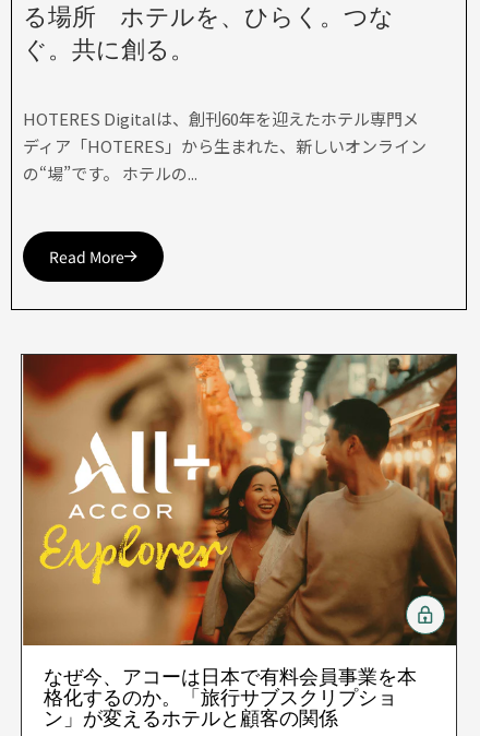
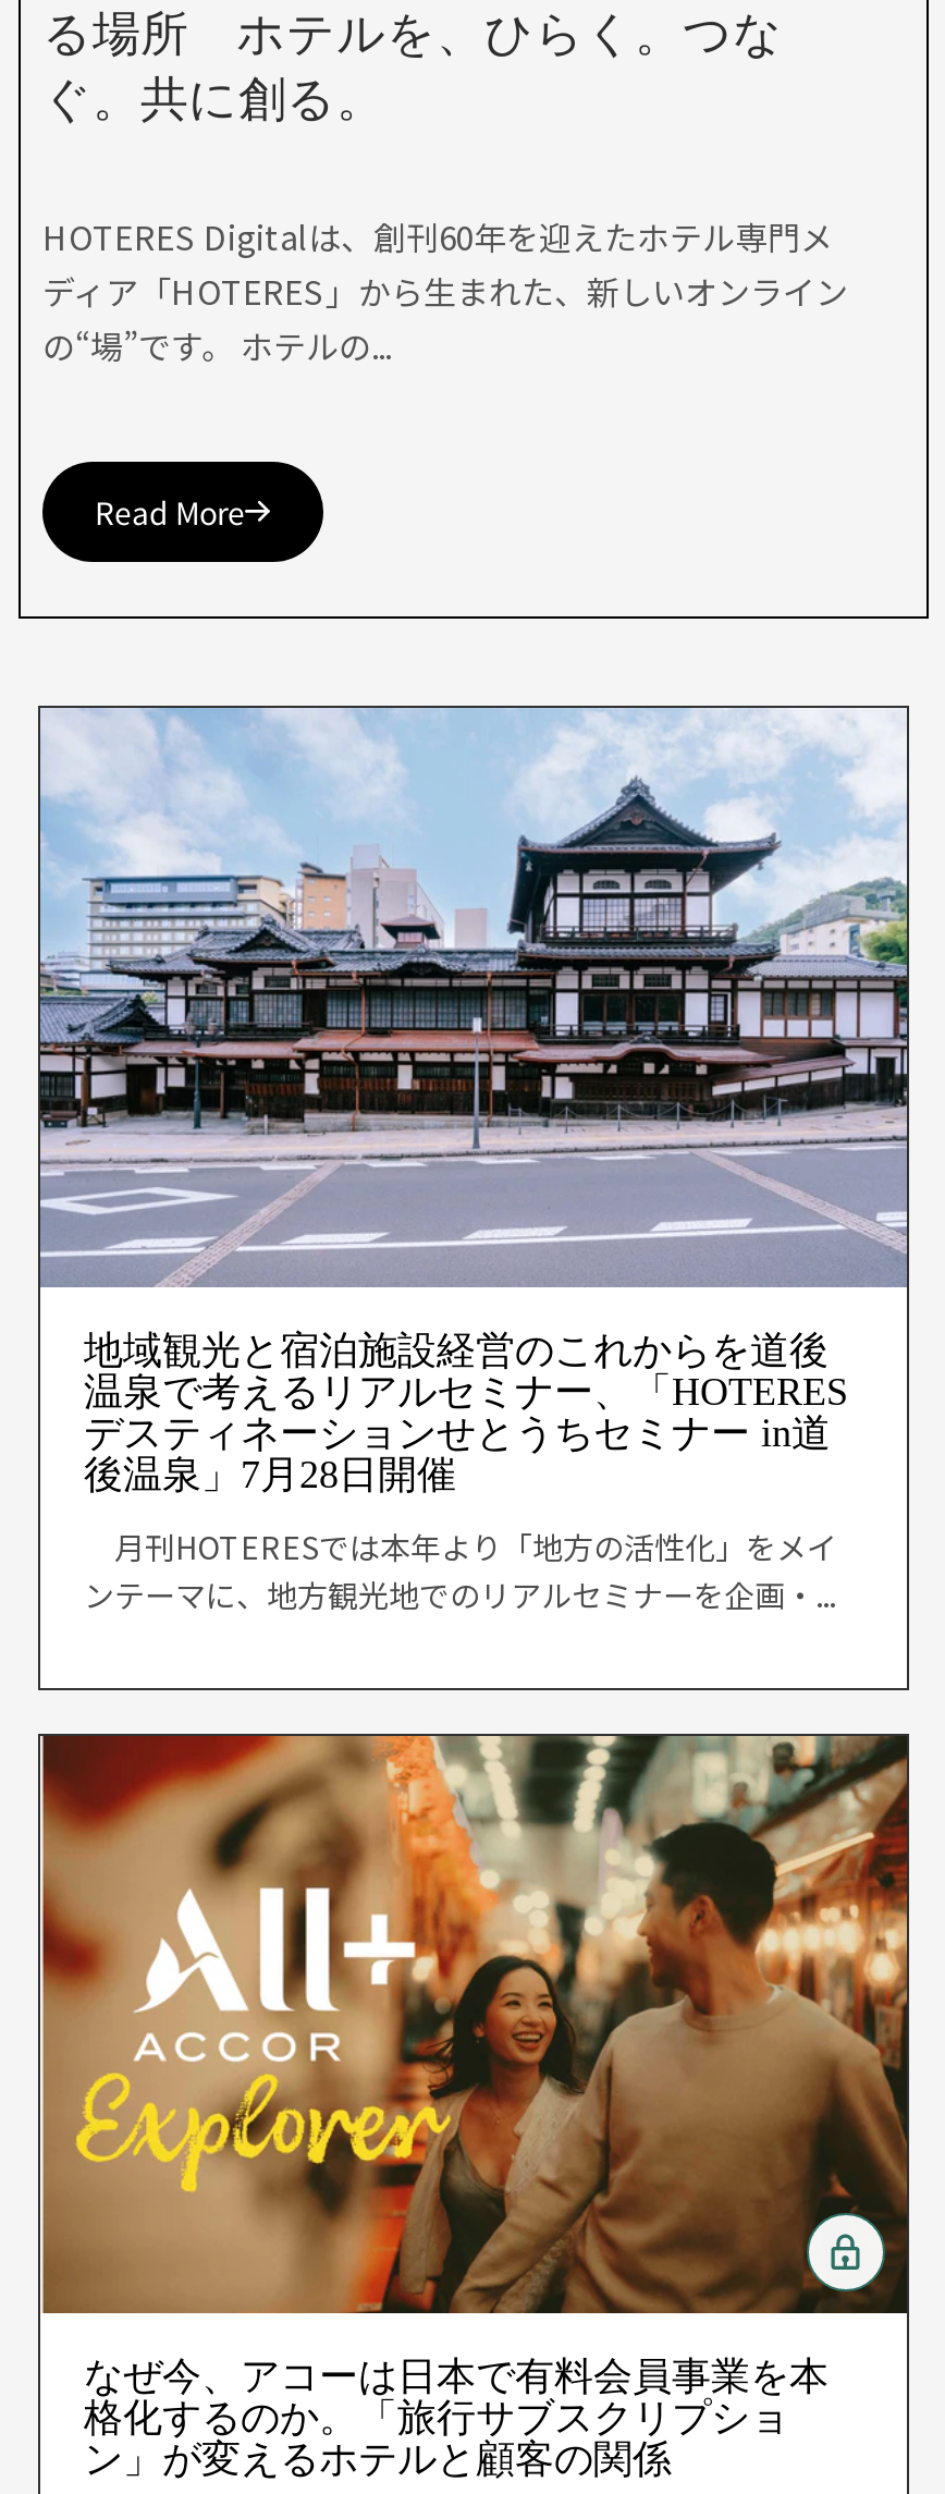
+ [image]
+ 地域観光と宿泊施設経営のこれからを道後
+ 温泉で考えるリアルセミナー、「HOTERES
+ デスティネーションせとうちセミナー in道
+ 後温泉」7月28日開催
+ 月刊HOTERESでは本年より「地方の活性化」をメイ
+ ンテーマに、地方観光地でのリアルセミナーを企画・...
